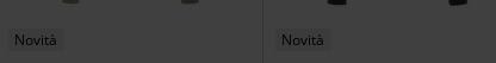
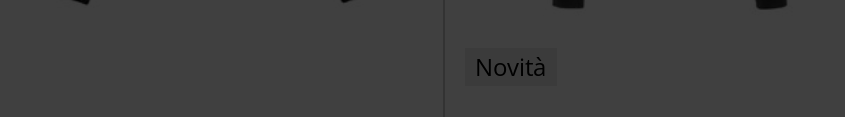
- Novità
